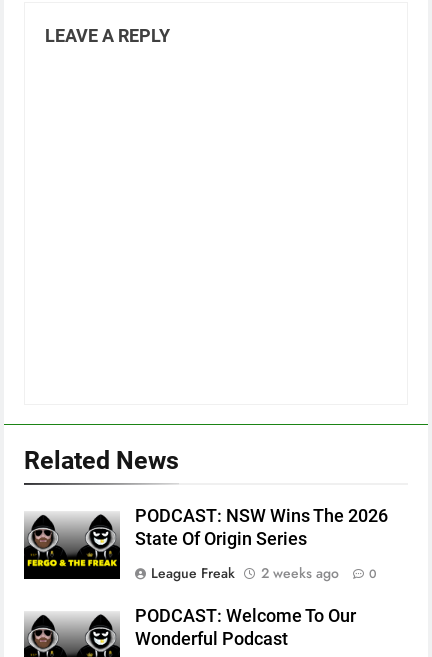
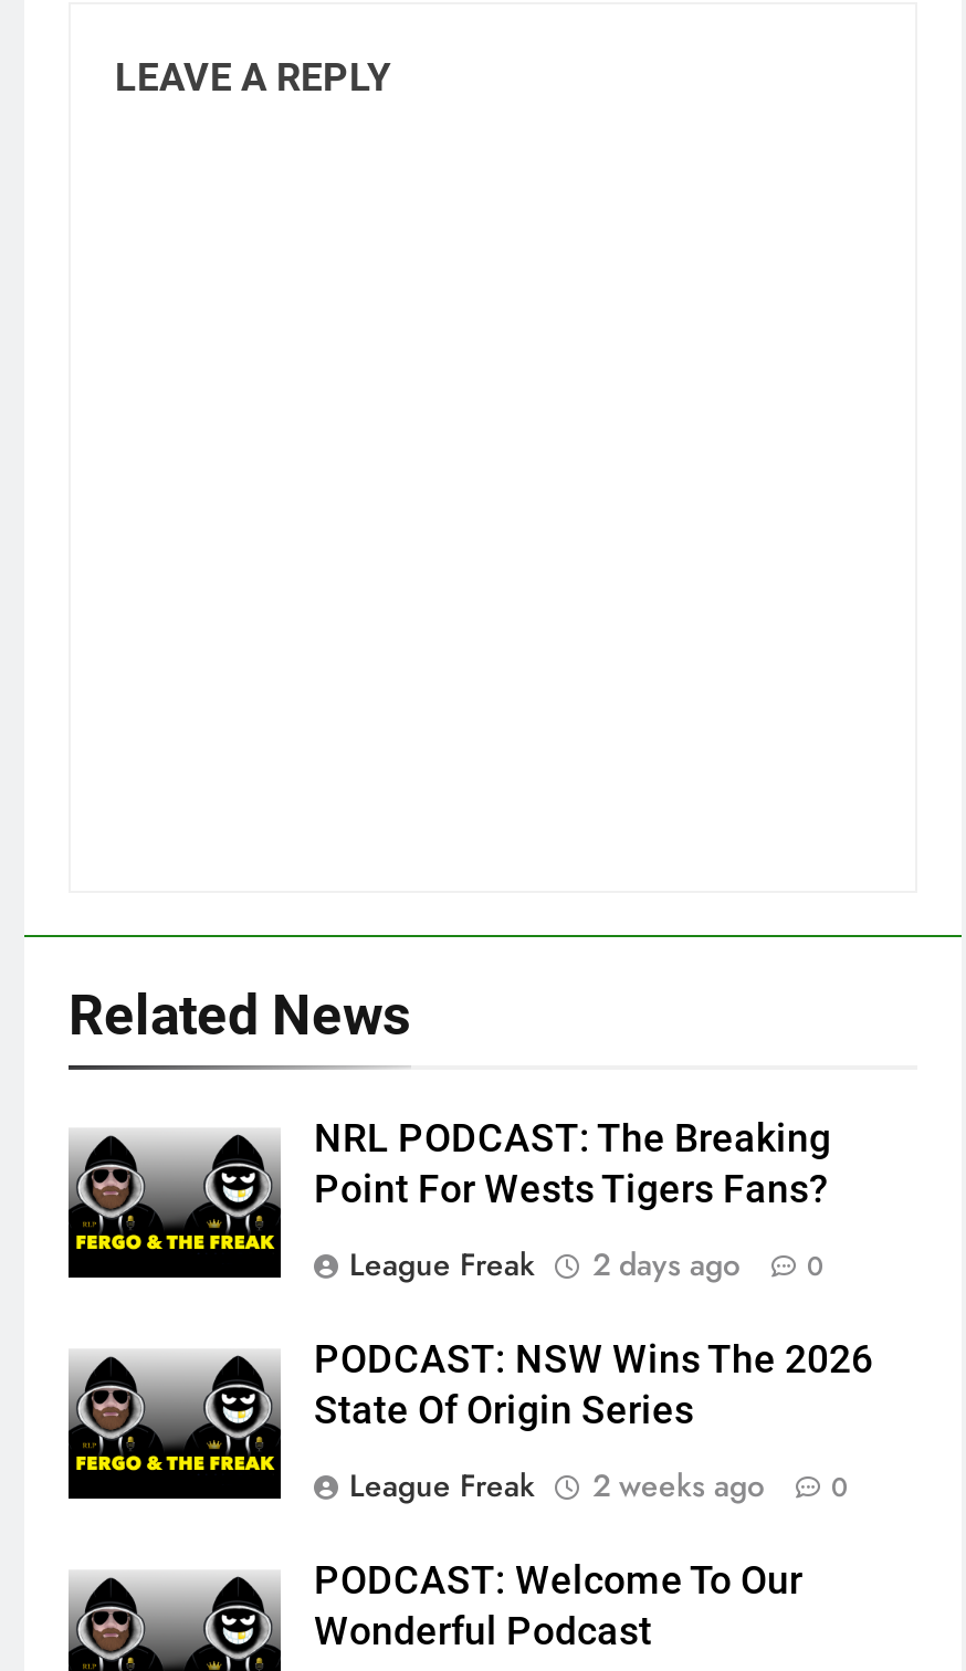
+ NRL PODCAST: The Breaking
+ Point For Wests Tigers Fans?
+ League Freak
+ 2 days ago
+ 0
